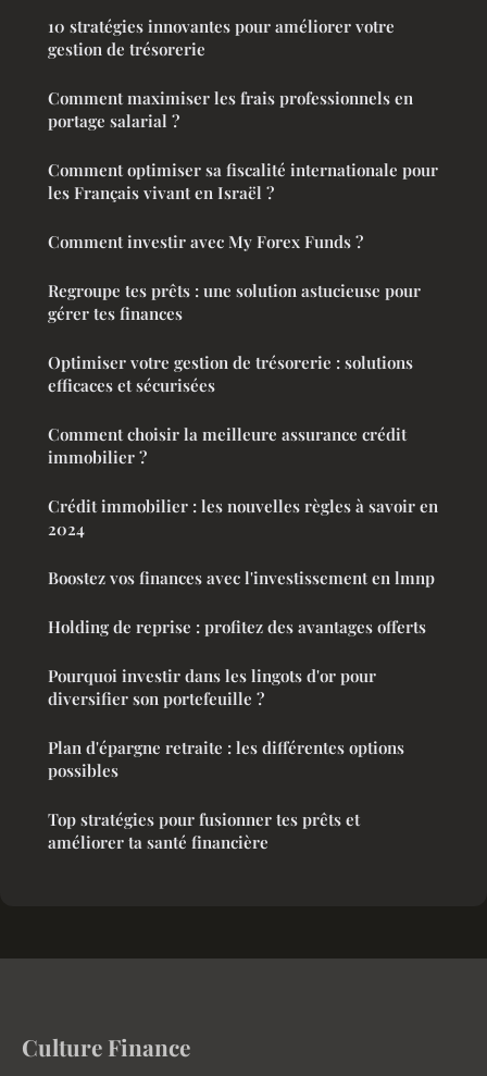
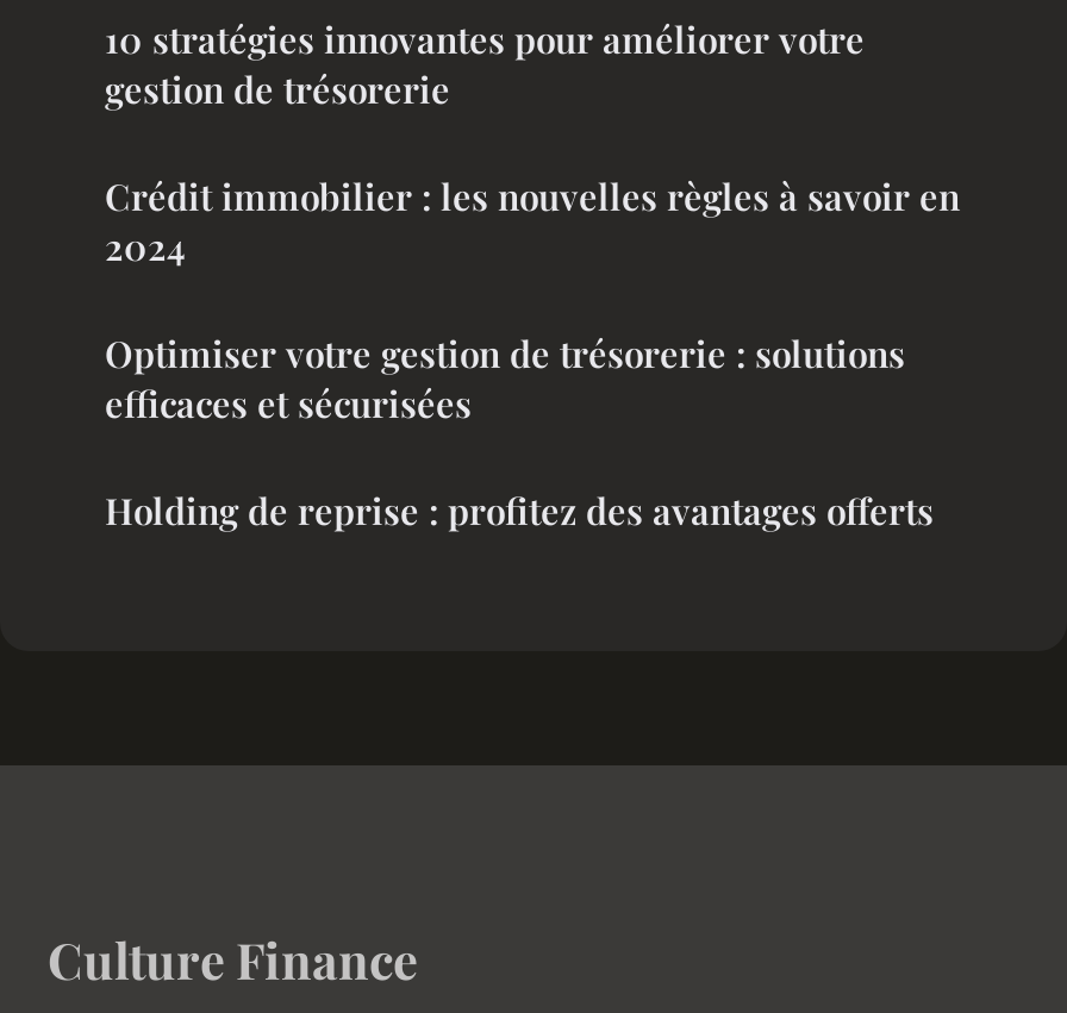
- Comment maximiser les frais professionnels en
- portage salarial ?
- Comment optimiser sa fiscalité internationale pour
- les Français vivant en Israël ?
- Comment investir avec My Forex Funds ?
- Regroupe tes prêts : une solution astucieuse pour
- gérer tes finances

- Comment choisir la meilleure assurance crédit
- immobilier ?
- Boostez vos finances avec l'investissement en lmnp

moved up: Crédit immobilier : les nouvelles règles à savoir en | 2024

- Pourquoi investir dans les lingots d'or pour
- diversifier son portefeuille ?
- Plan d'épargne retraite : les différentes options
- possibles
- Top stratégies pour fusionner tes prêts et
- améliorer ta santé financière
